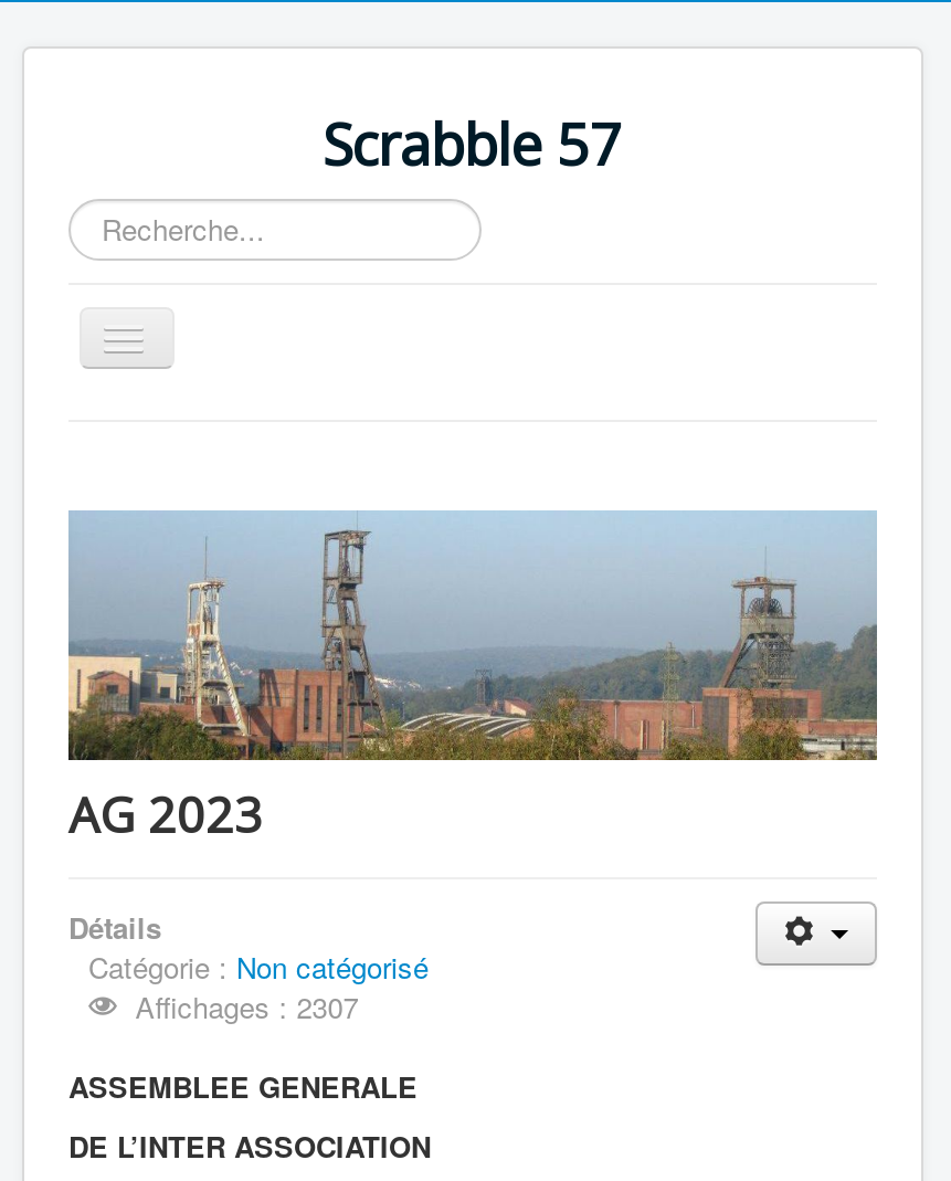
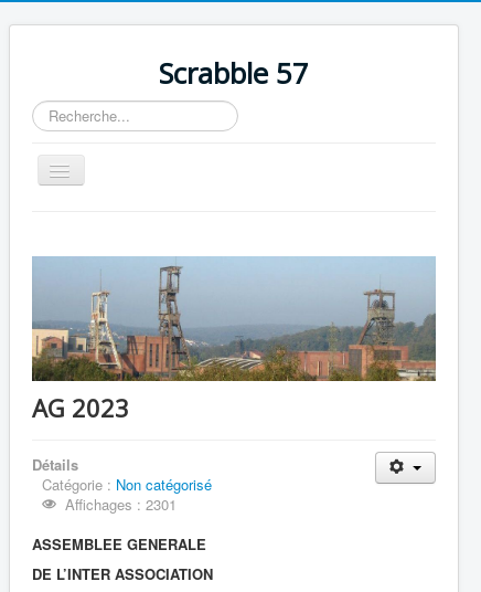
- Affichages : 2307
+ Affichages : 2301
